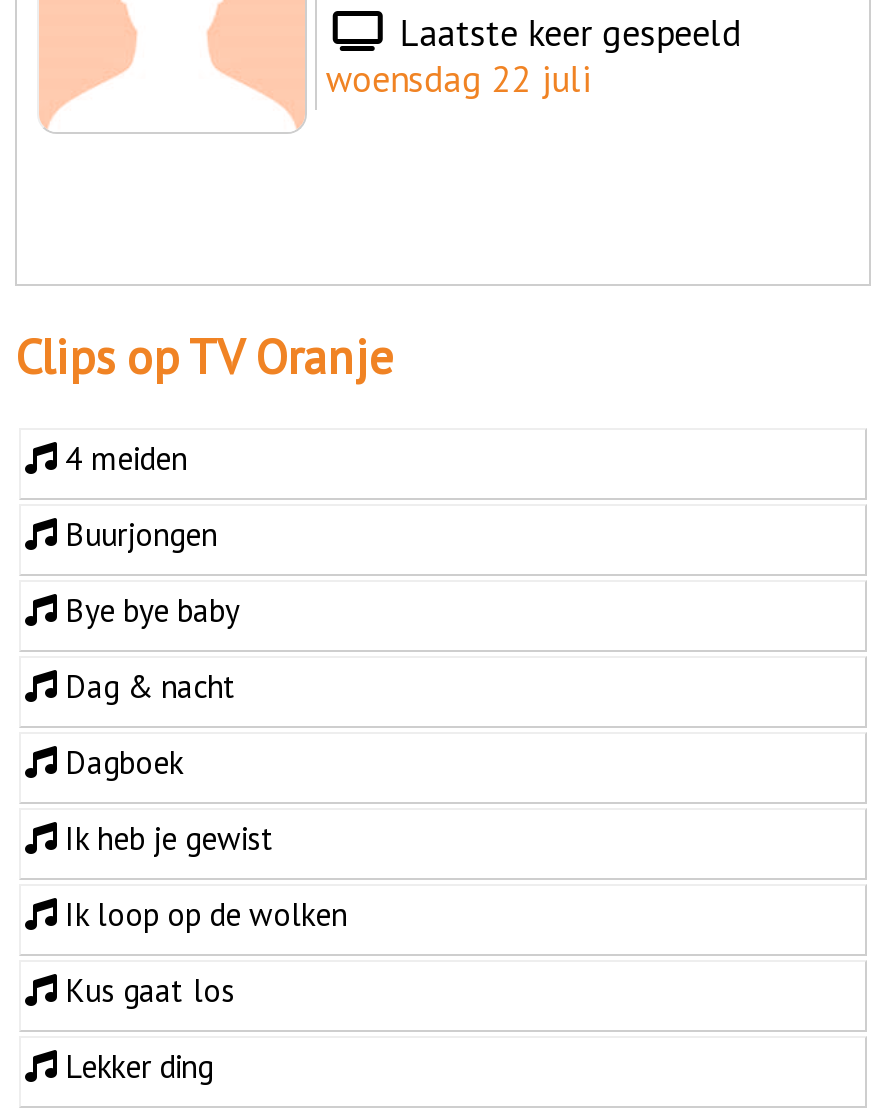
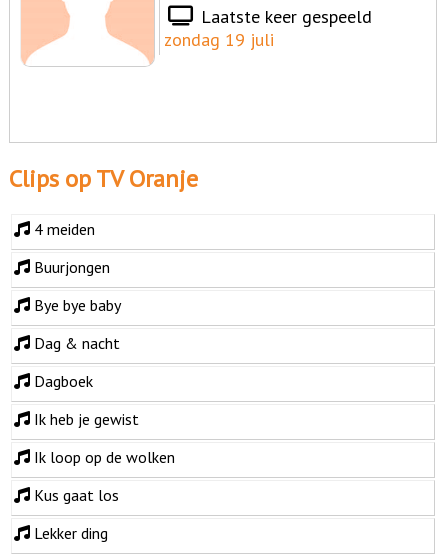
- woensdag 22 juli
+ zondag 19 juli
